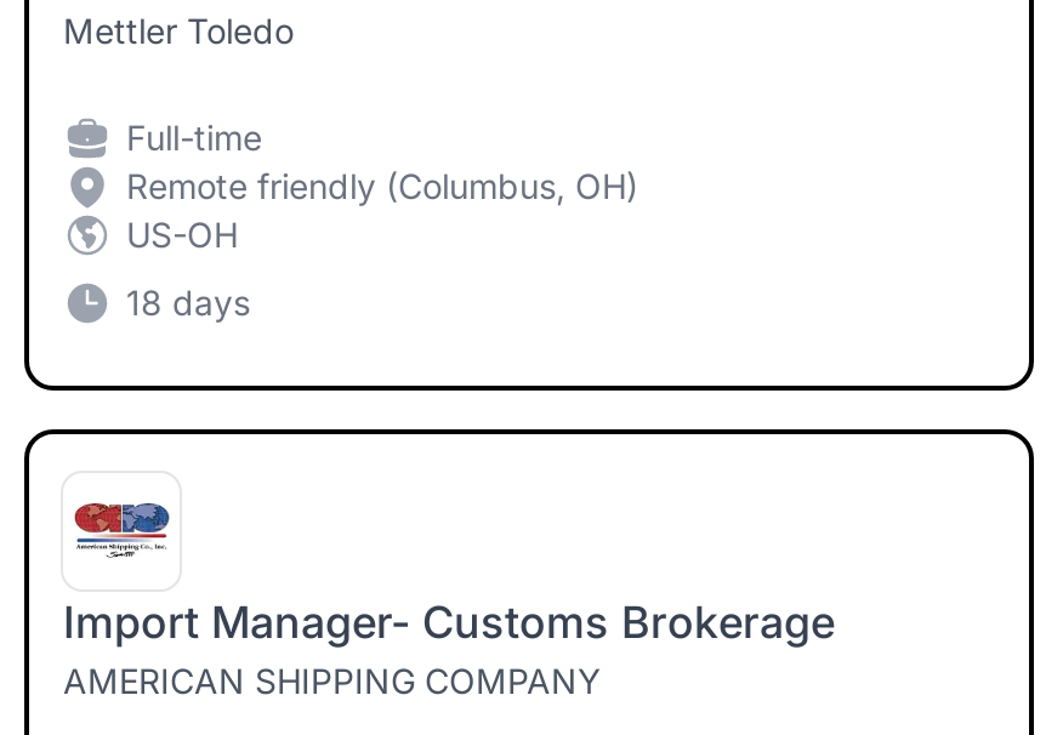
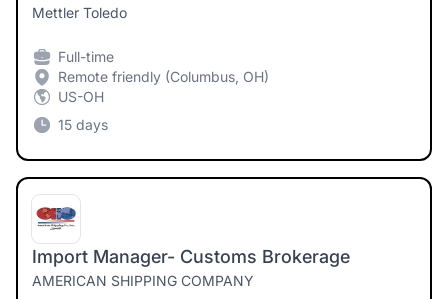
- 18 days
+ 15 days
